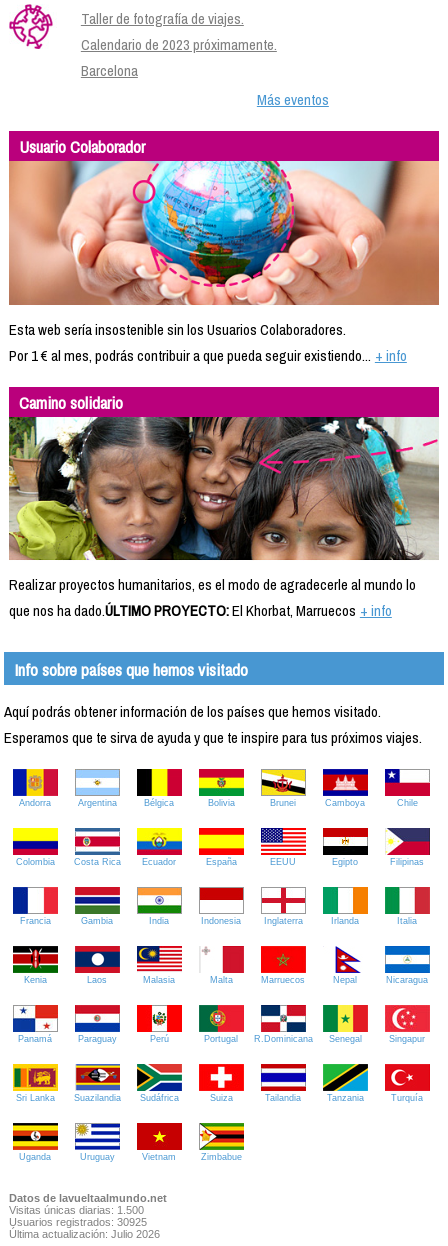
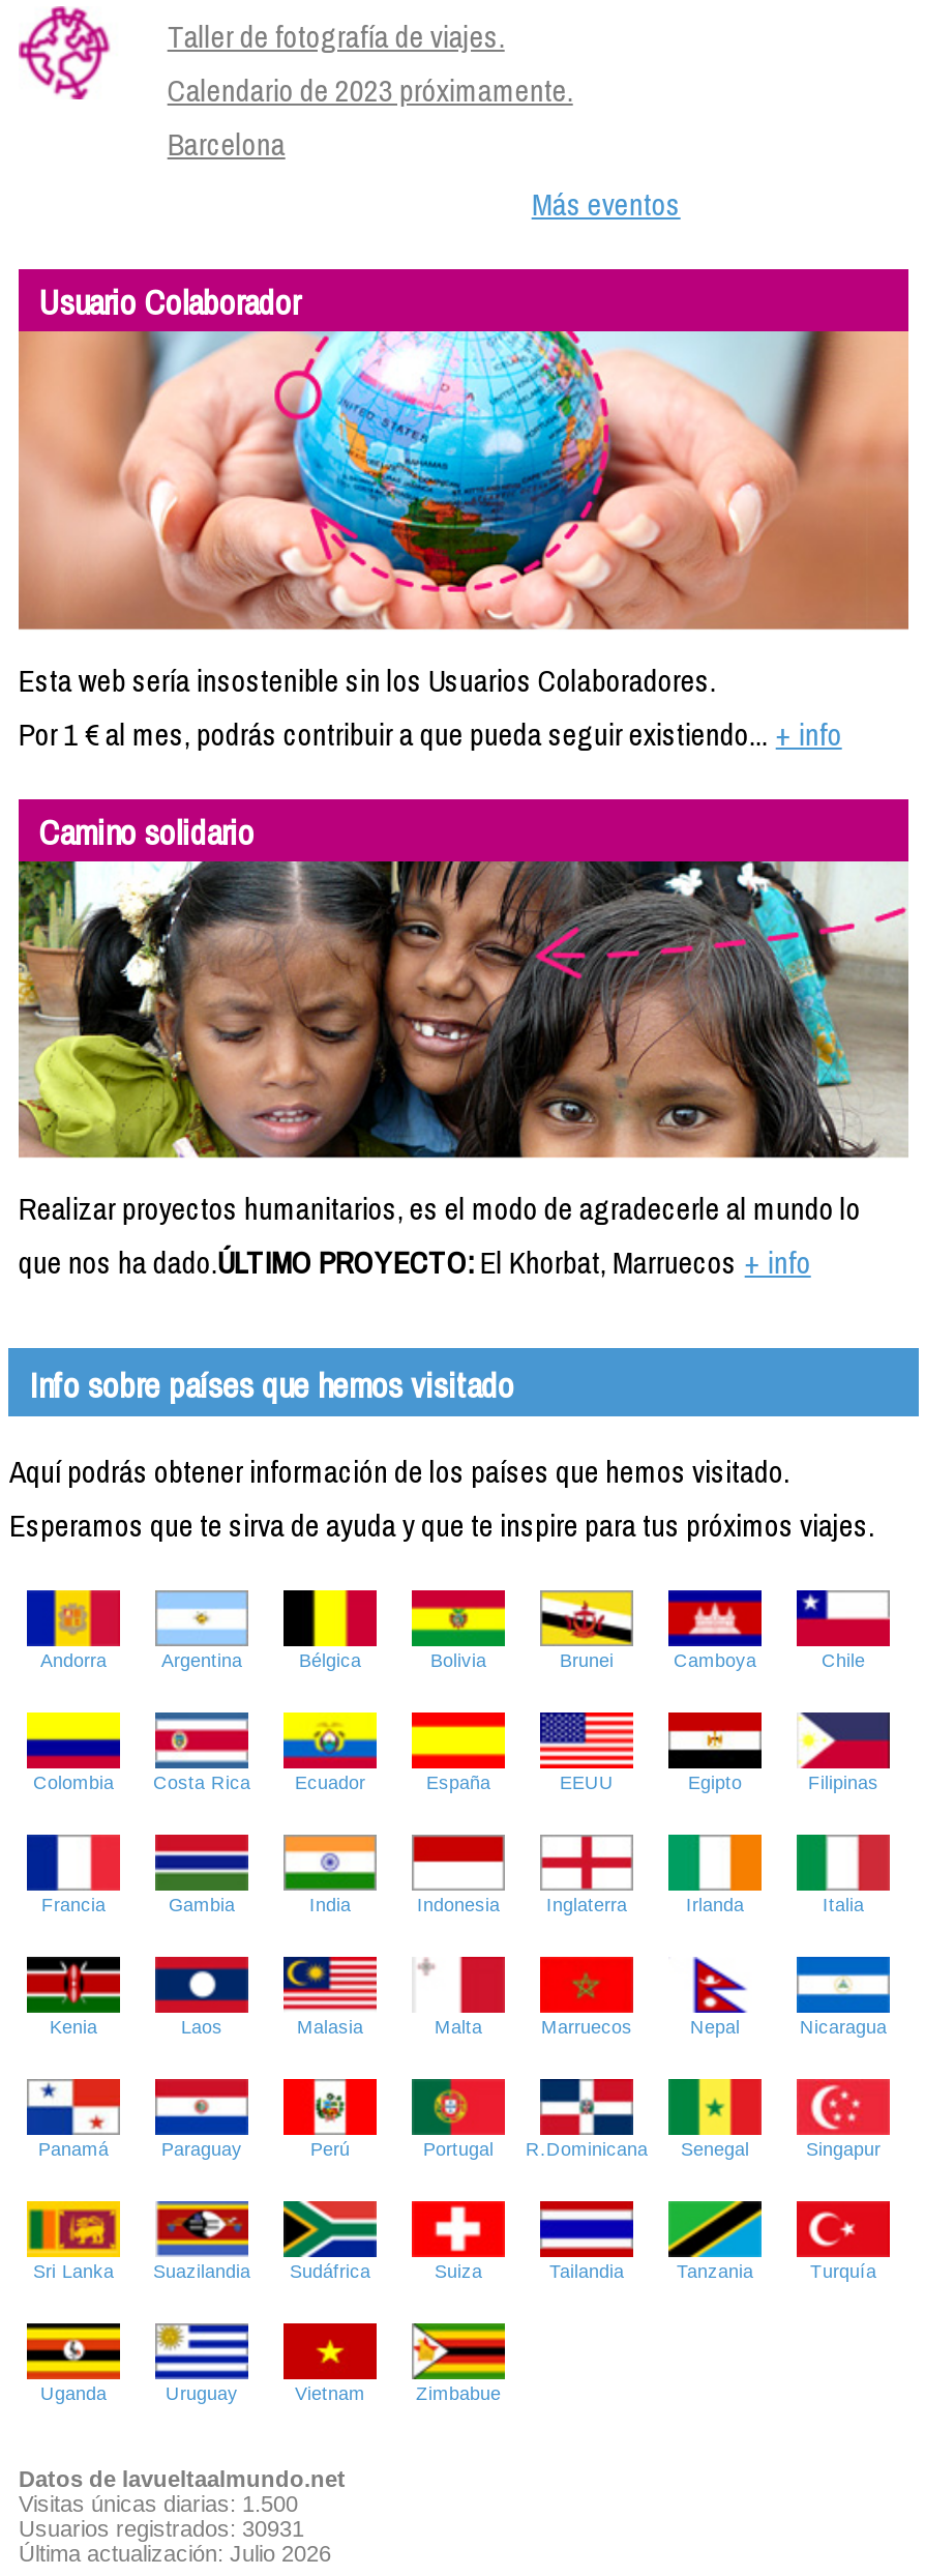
- Usuarios registrados: 30925
+ Usuarios registrados: 30931
